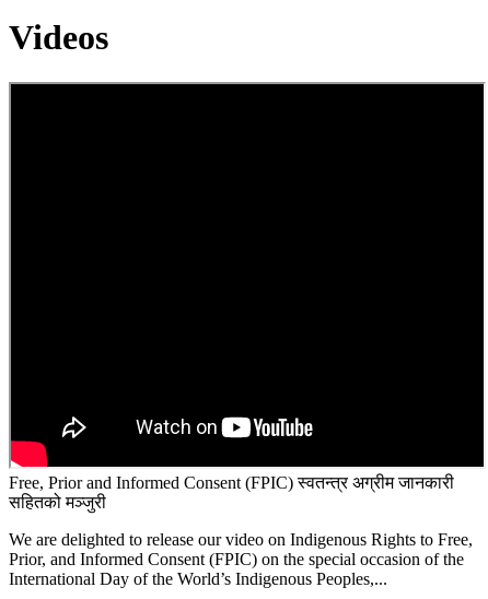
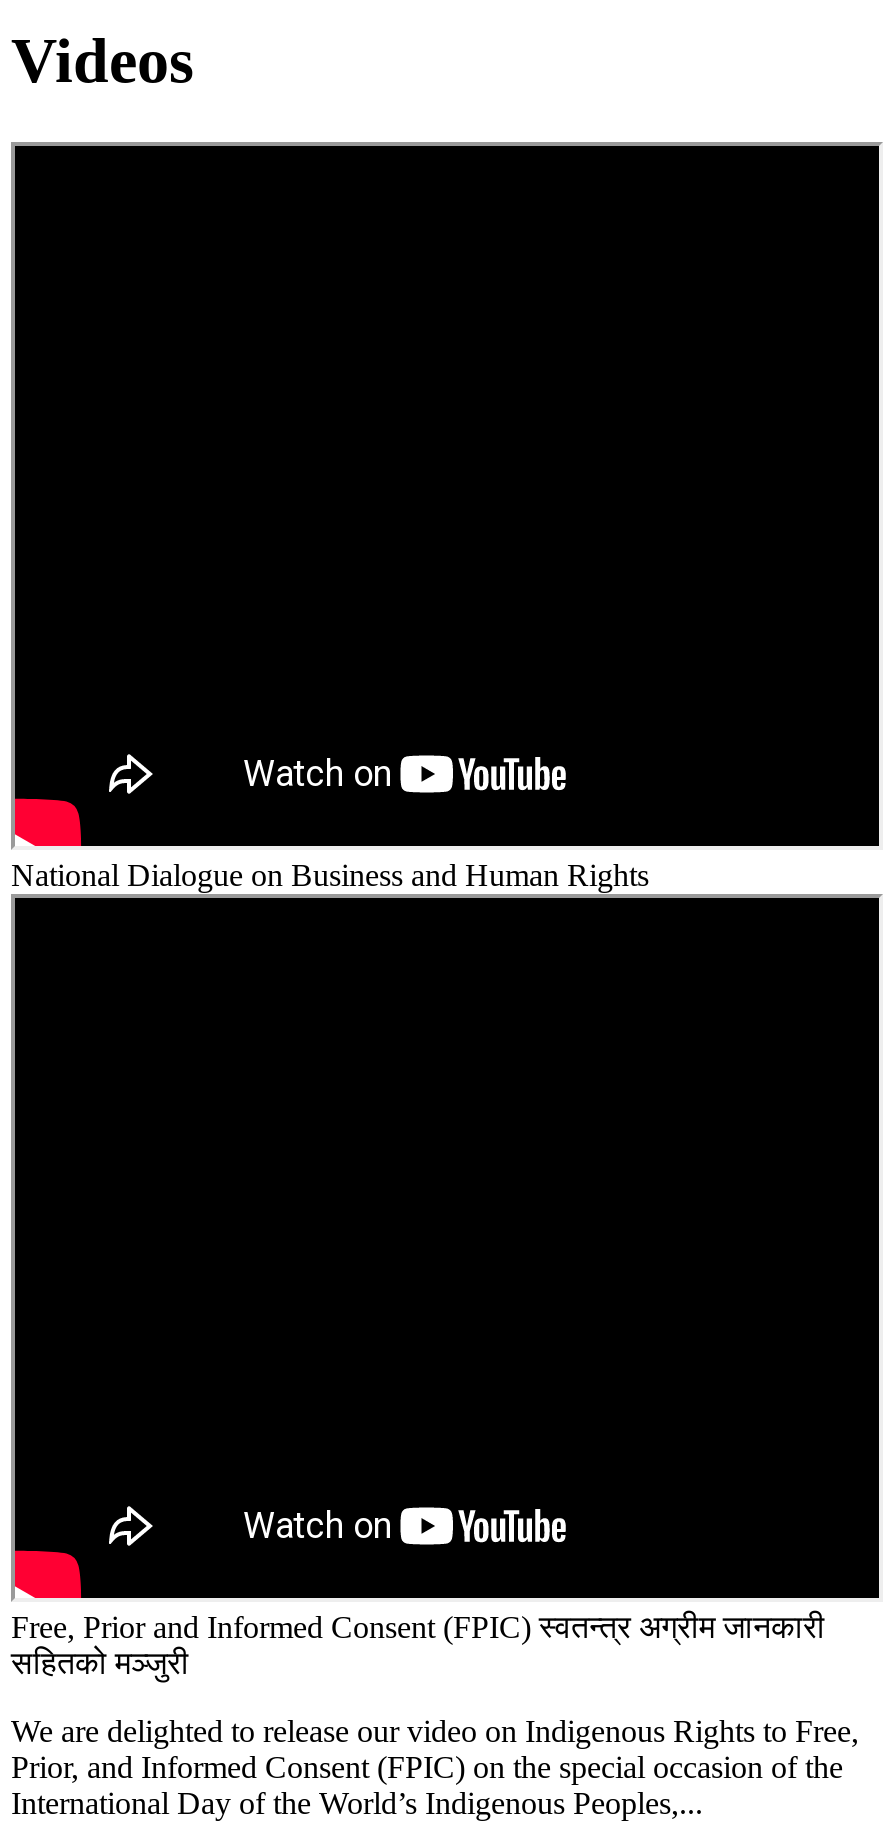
+ National Dialogue on Business and Human Rights
